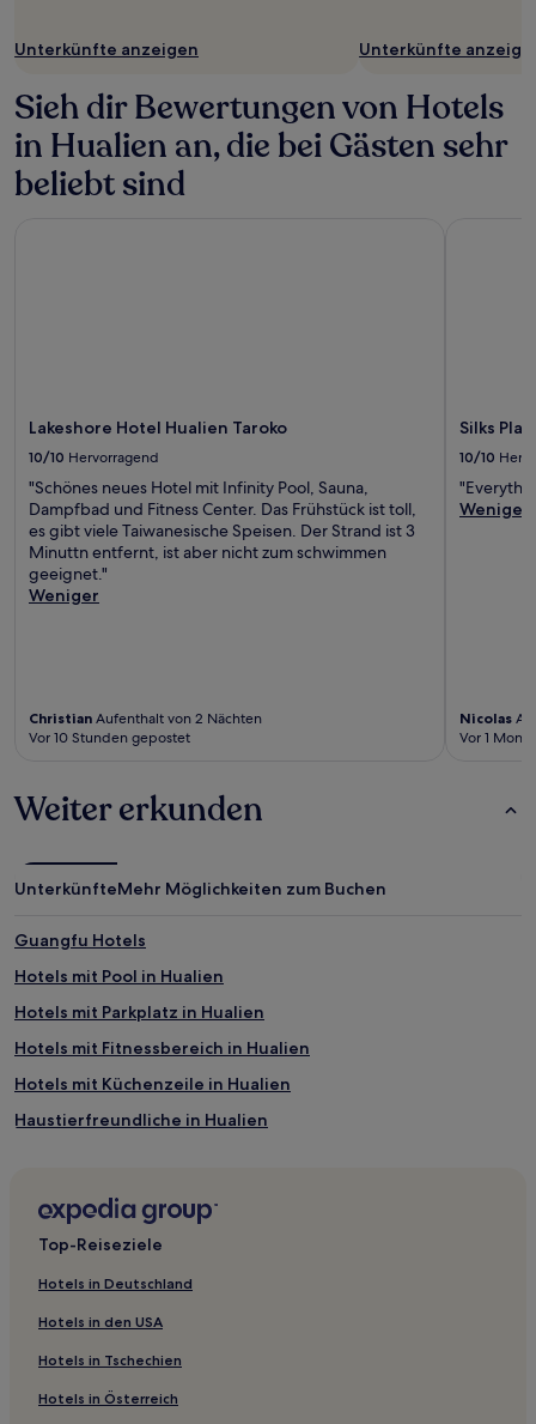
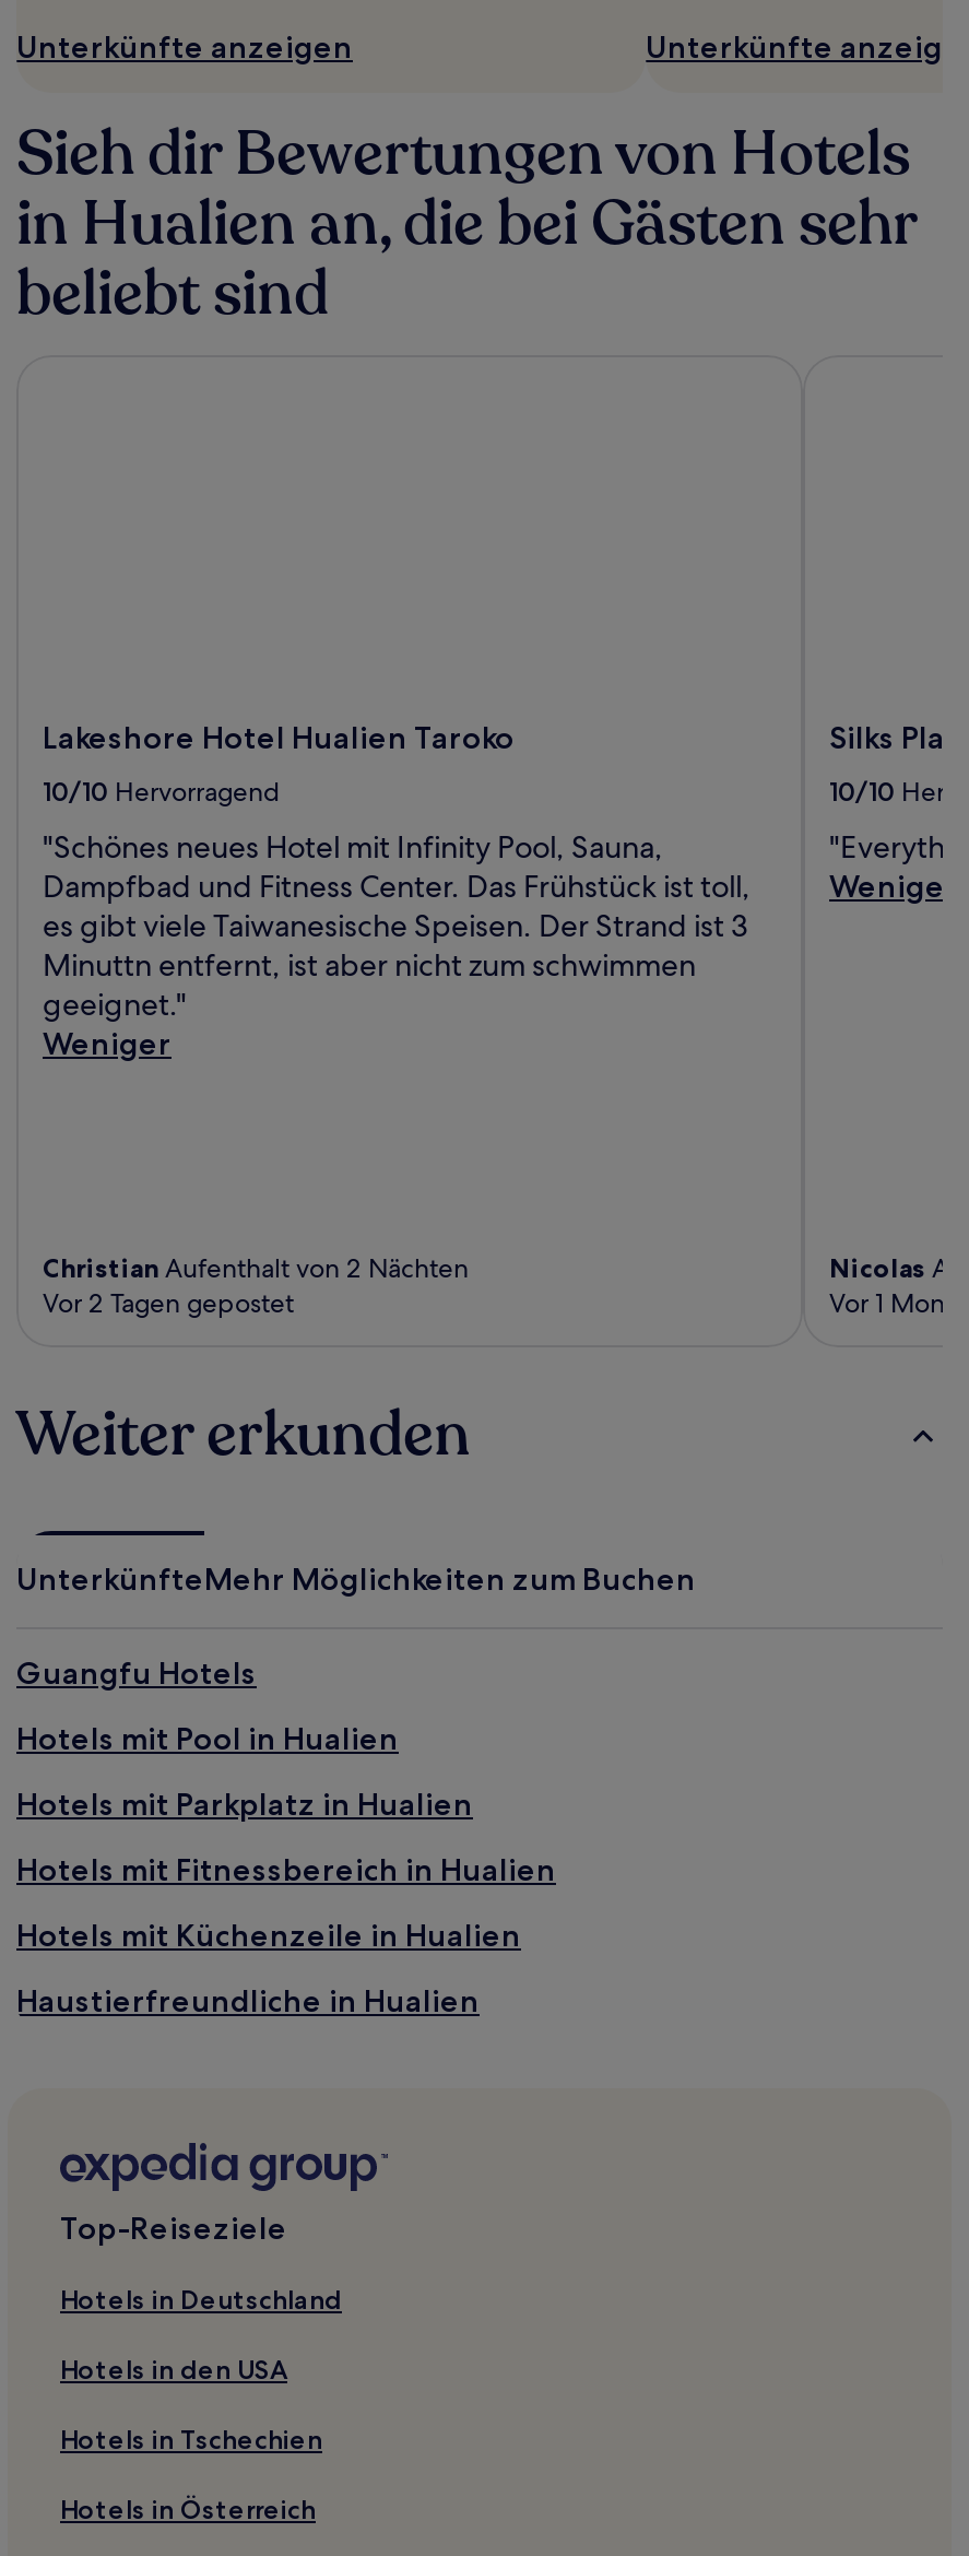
- Vor 10 Stunden gepostet
+ Vor 2 Tagen gepostet
